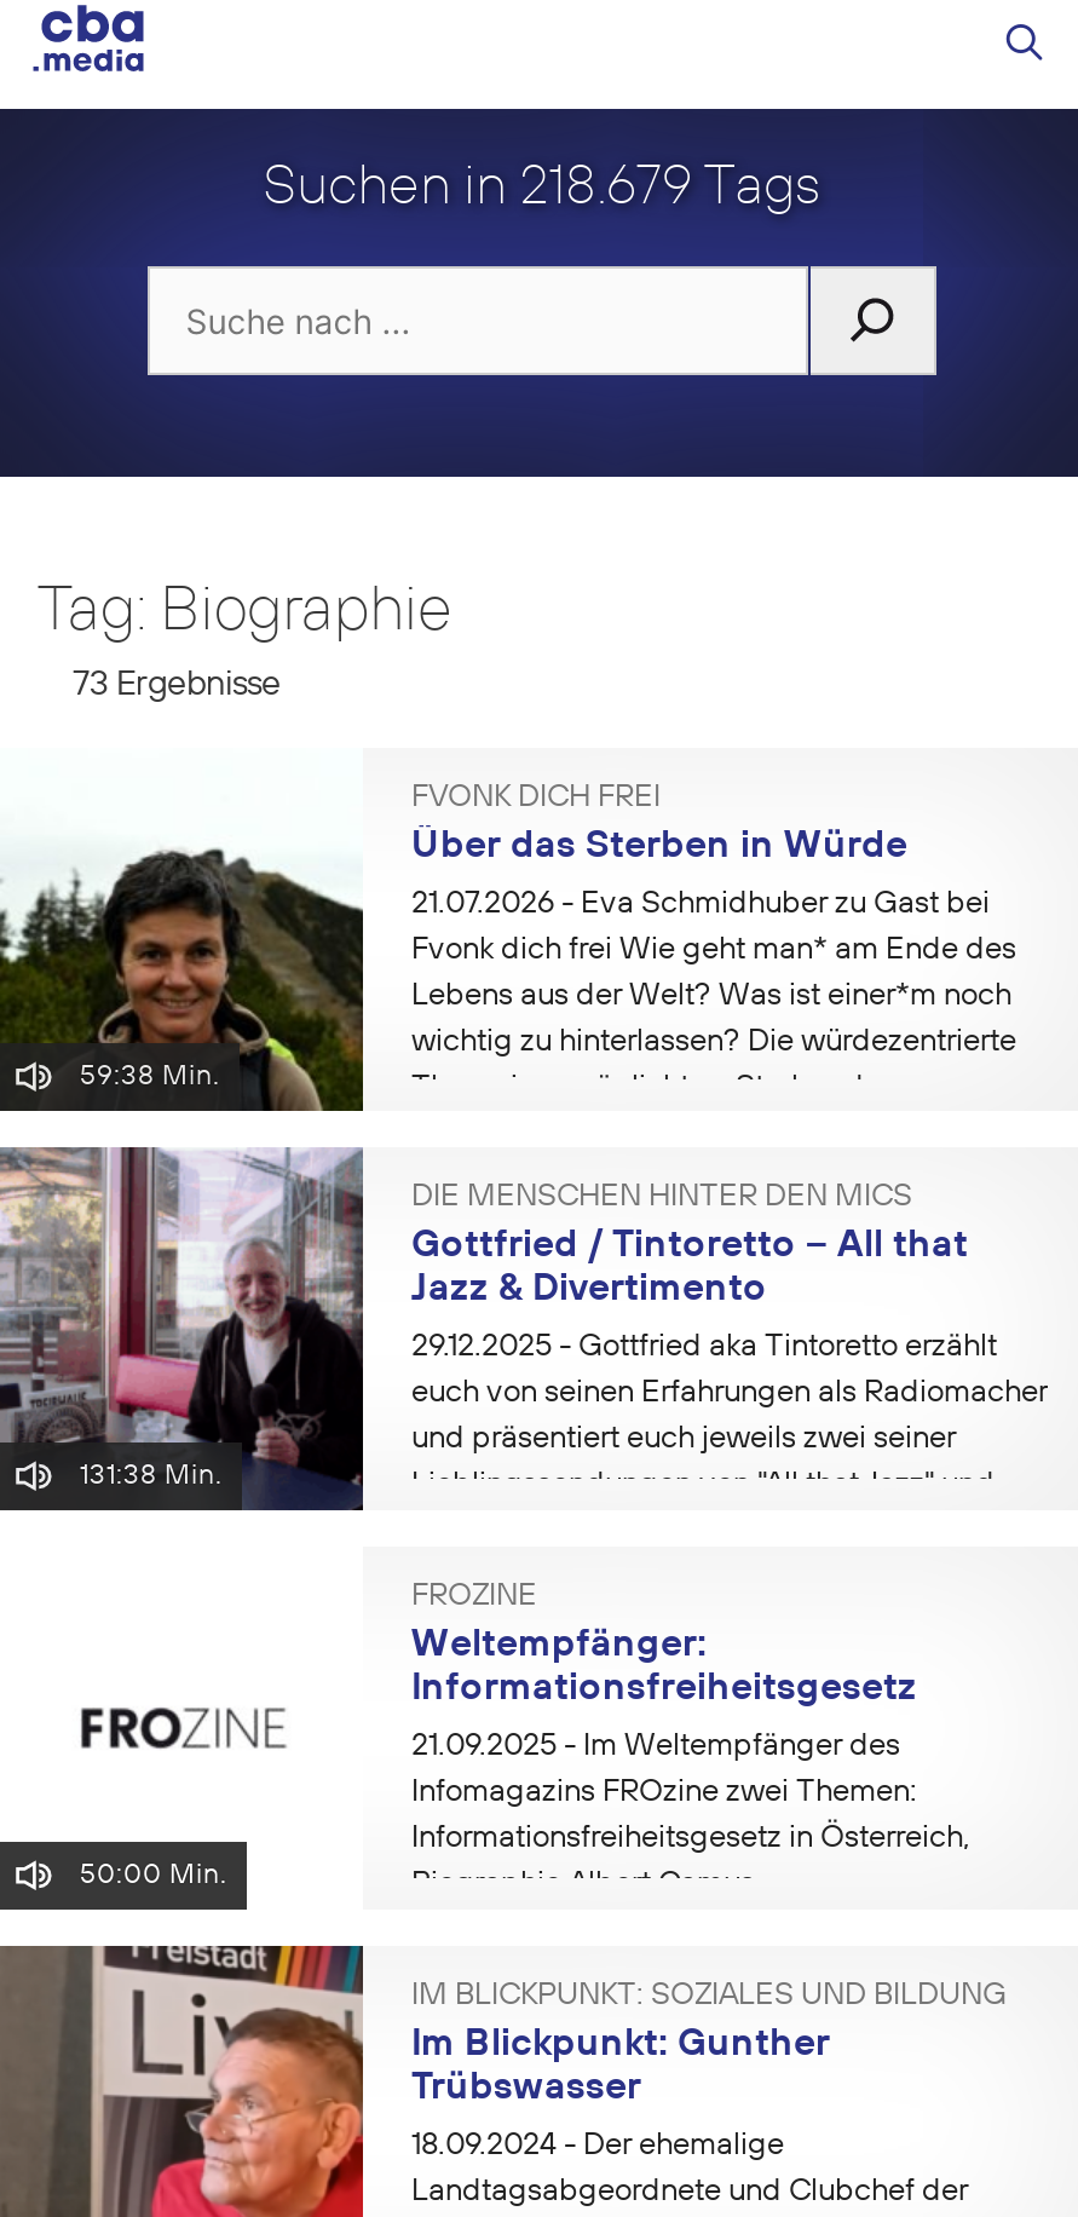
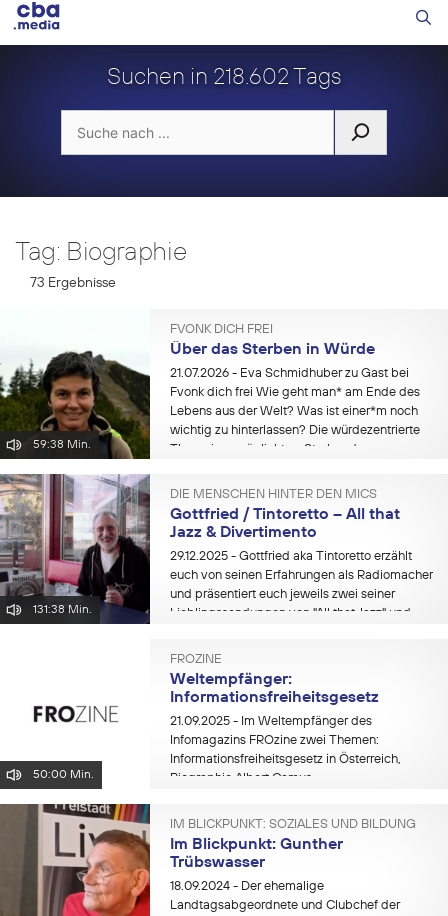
- Suchen in 218.679 Tags
+ Suchen in 218.602 Tags
